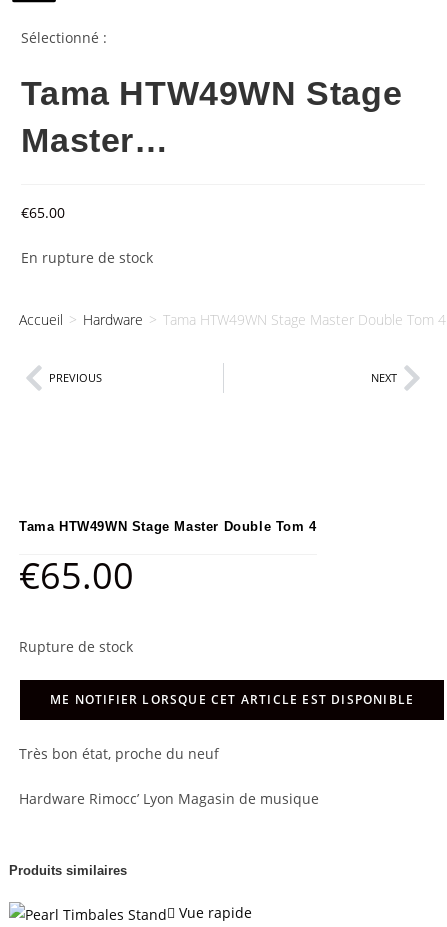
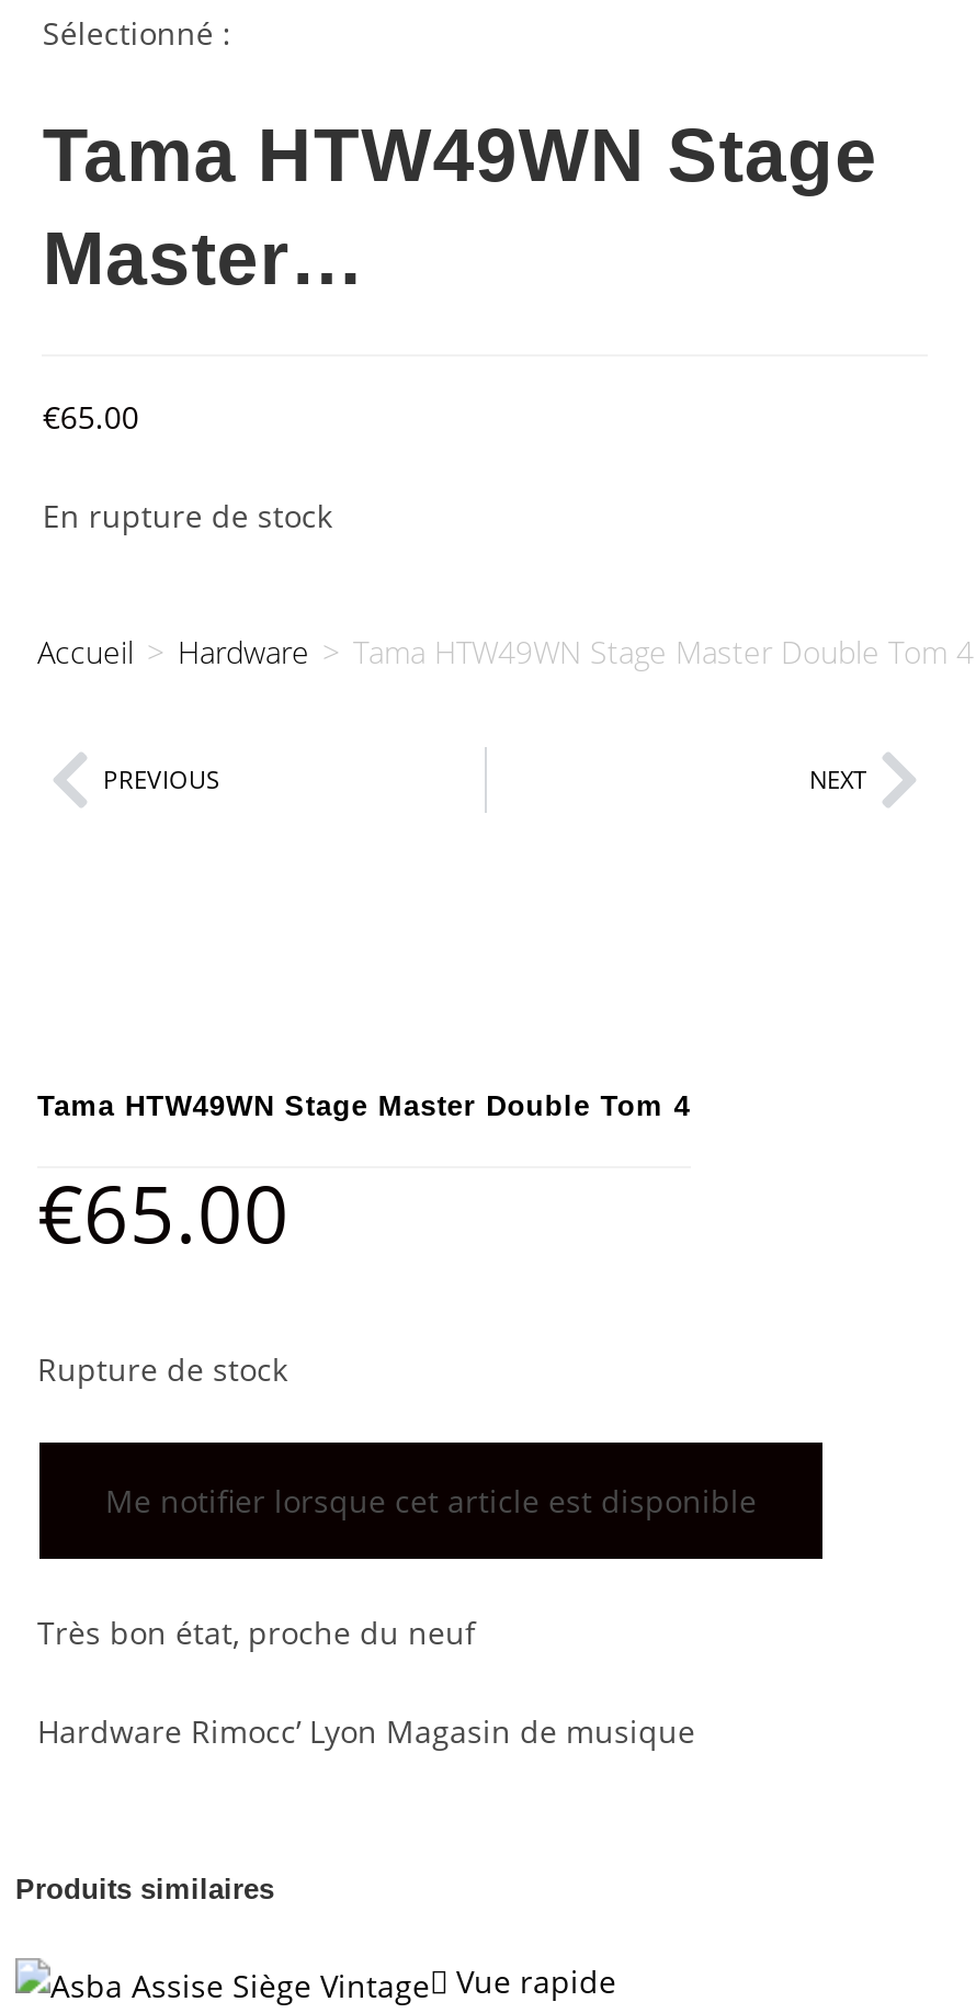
+ Me notifier lorsque cet article est disponible

- [image]
